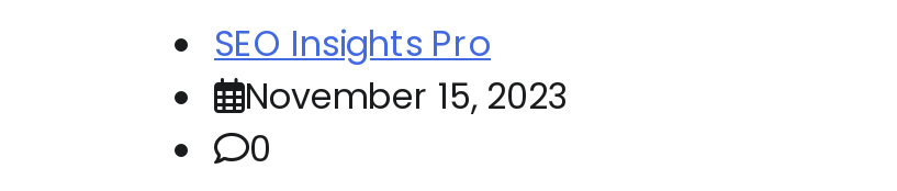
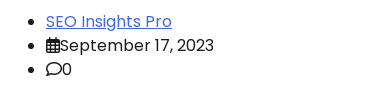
- November 15, 2023
+ September 17, 2023
